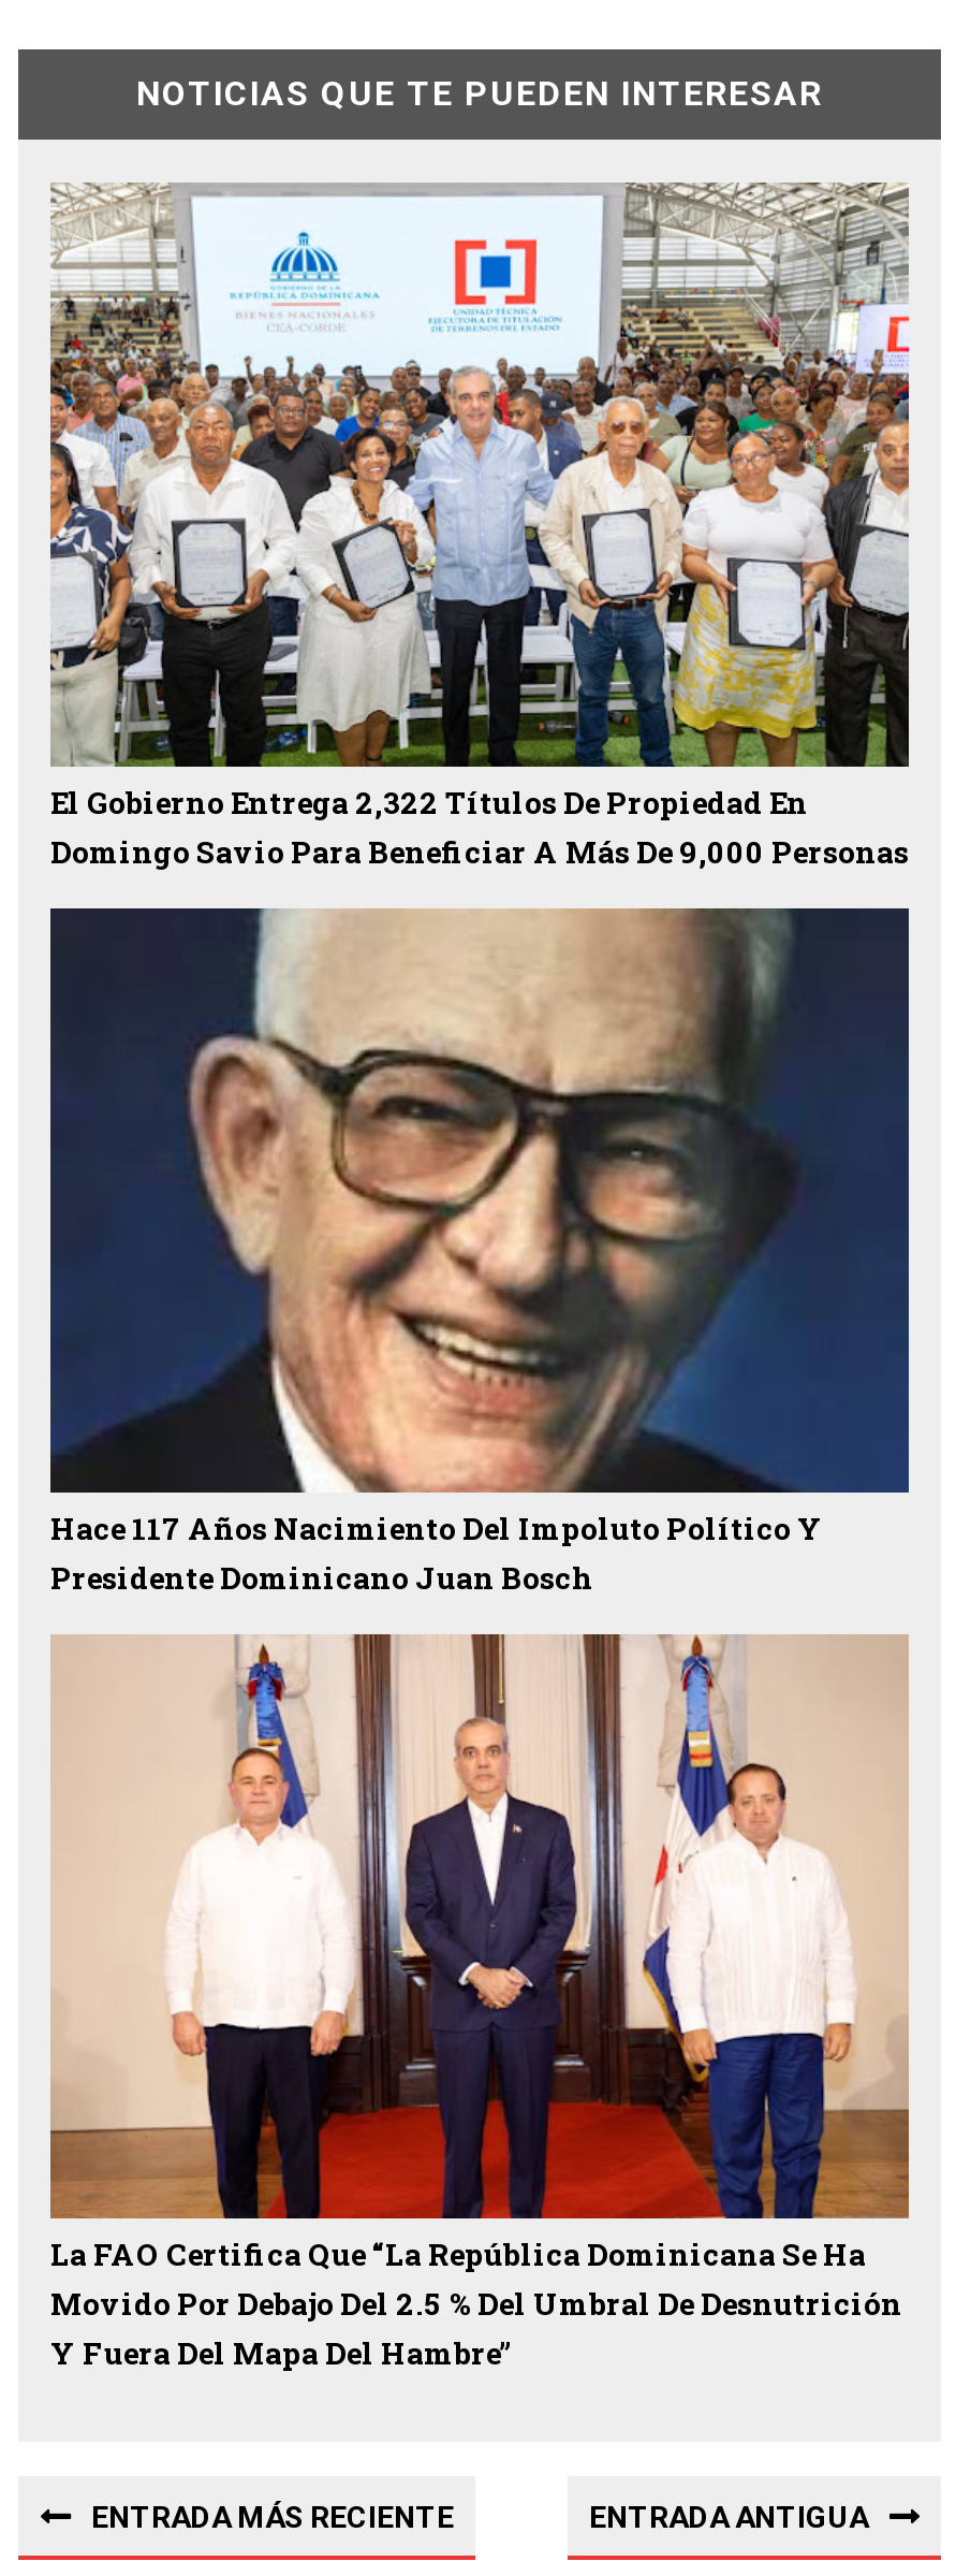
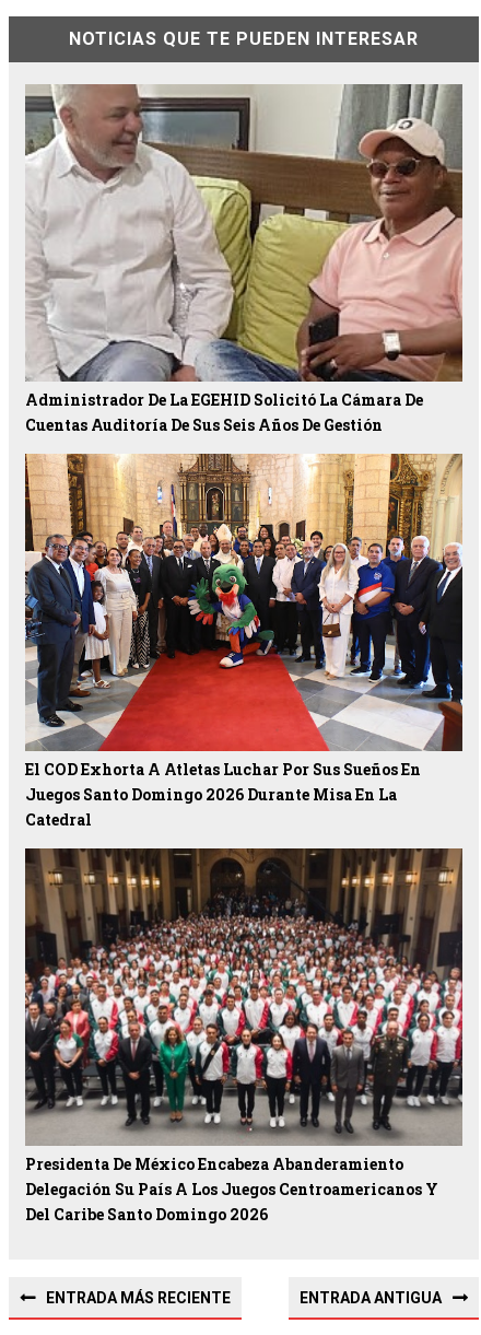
- [image]
- El Gobierno Entrega 2,322 Títulos De Propiedad En
- Domingo Savio Para Beneficiar A Más De 9,000 Personas
+ [image]
+ Administrador De La EGEHID Solicitó La Cámara De
+ Cuentas Auditoría De Sus Seis Años De Gestión

- [image]
- Hace 117 Años Nacimiento Del Impoluto Político Y
- Presidente Dominicano Juan Bosch
+ [image]
+ El COD Exhorta A Atletas Luchar Por Sus Sueños En
+ Juegos Santo Domingo 2026 Durante Misa En La
+ Catedral

- [image]
- La FAO Certifica Que “la República Dominicana Se Ha
- Movido Por Debajo Del 2.5 % Del Umbral De Desnutrición
- Y Fuera Del Mapa Del Hambre”
+ [image]
+ Presidenta De México Encabeza Abanderamiento
+ Delegación Su País A Los Juegos Centroamericanos Y
+ Del Caribe Santo Domingo 2026
